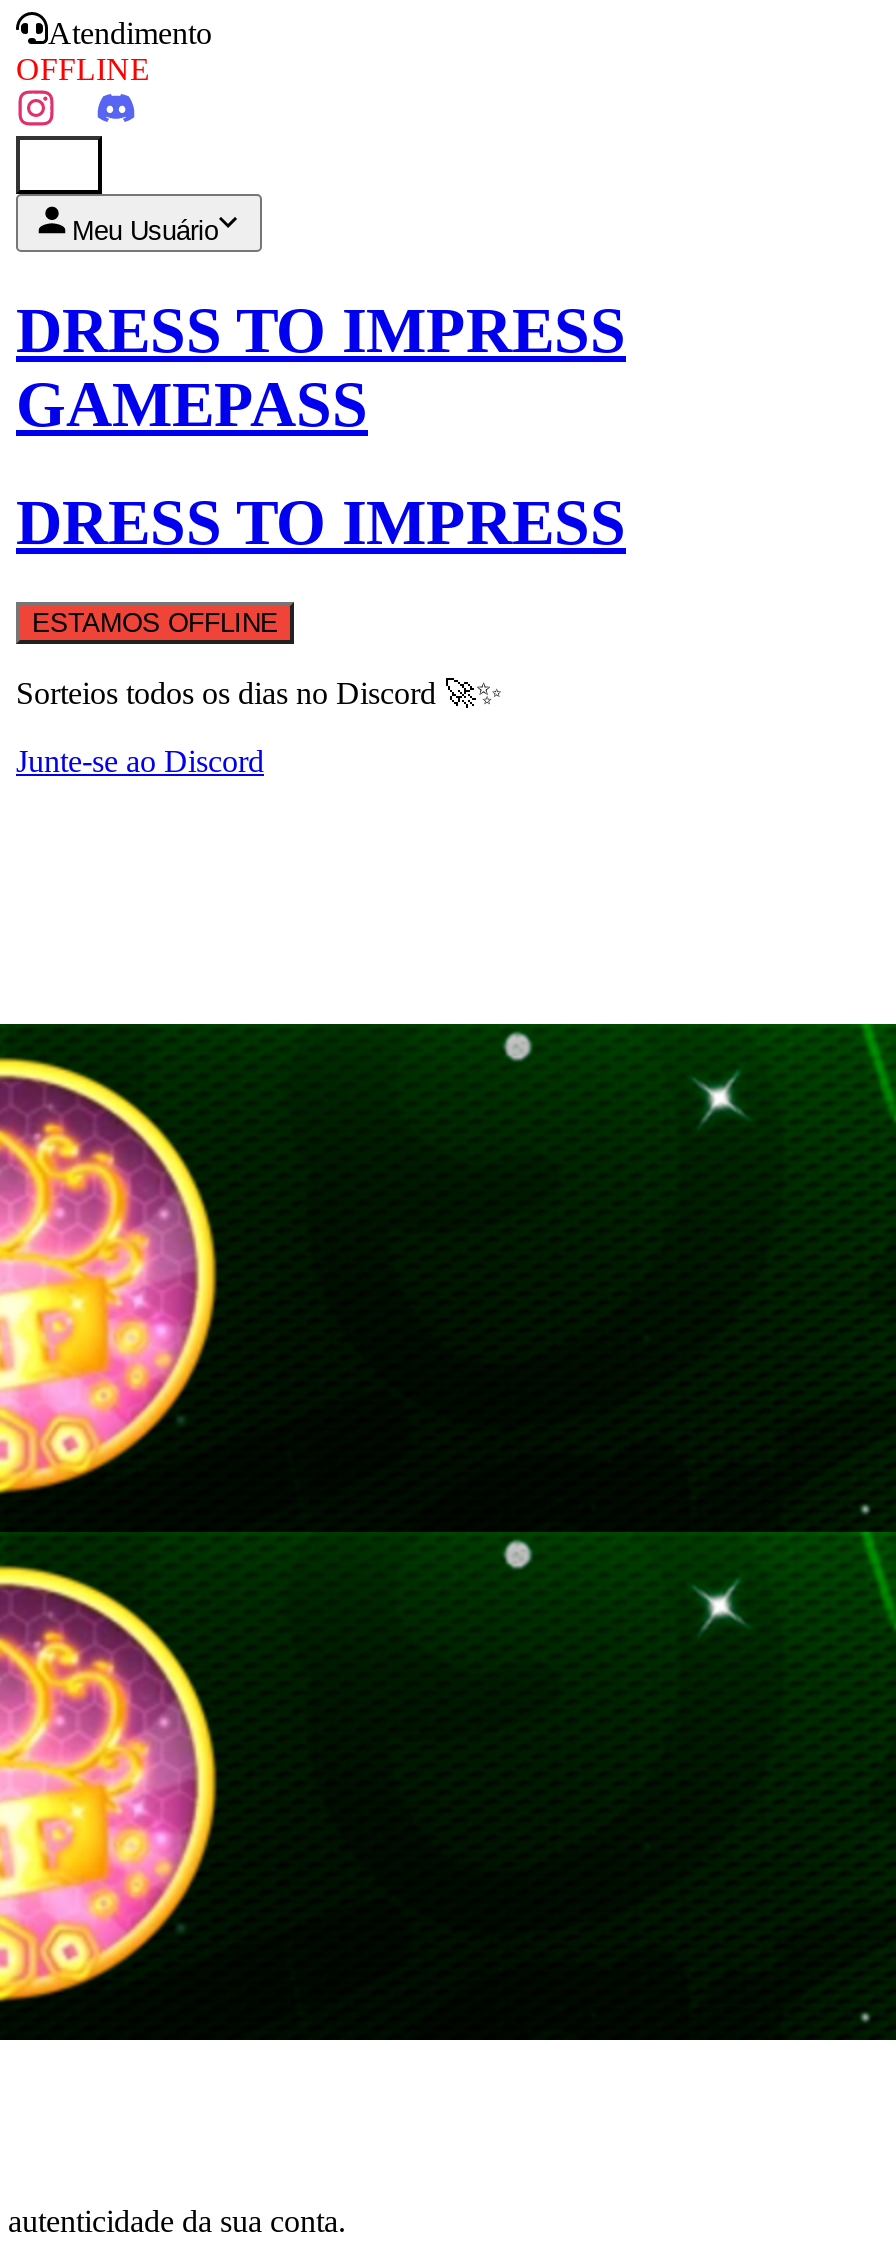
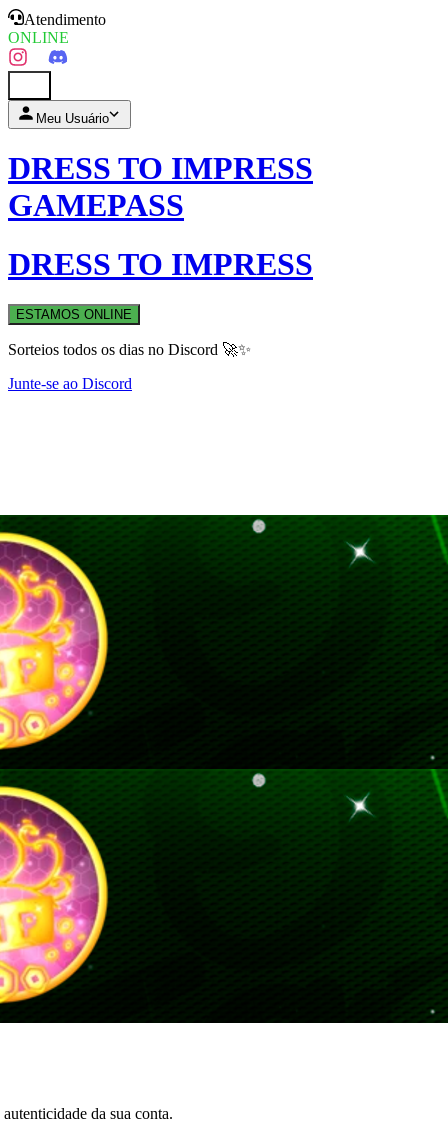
- OFFLINE
+ ONLINE

- ESTAMOS OFFLINE
+ ESTAMOS ONLINE
